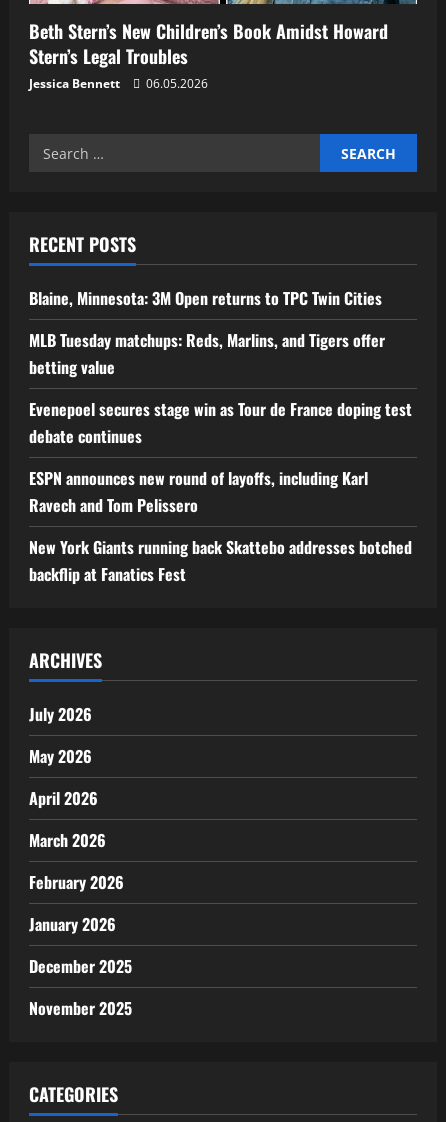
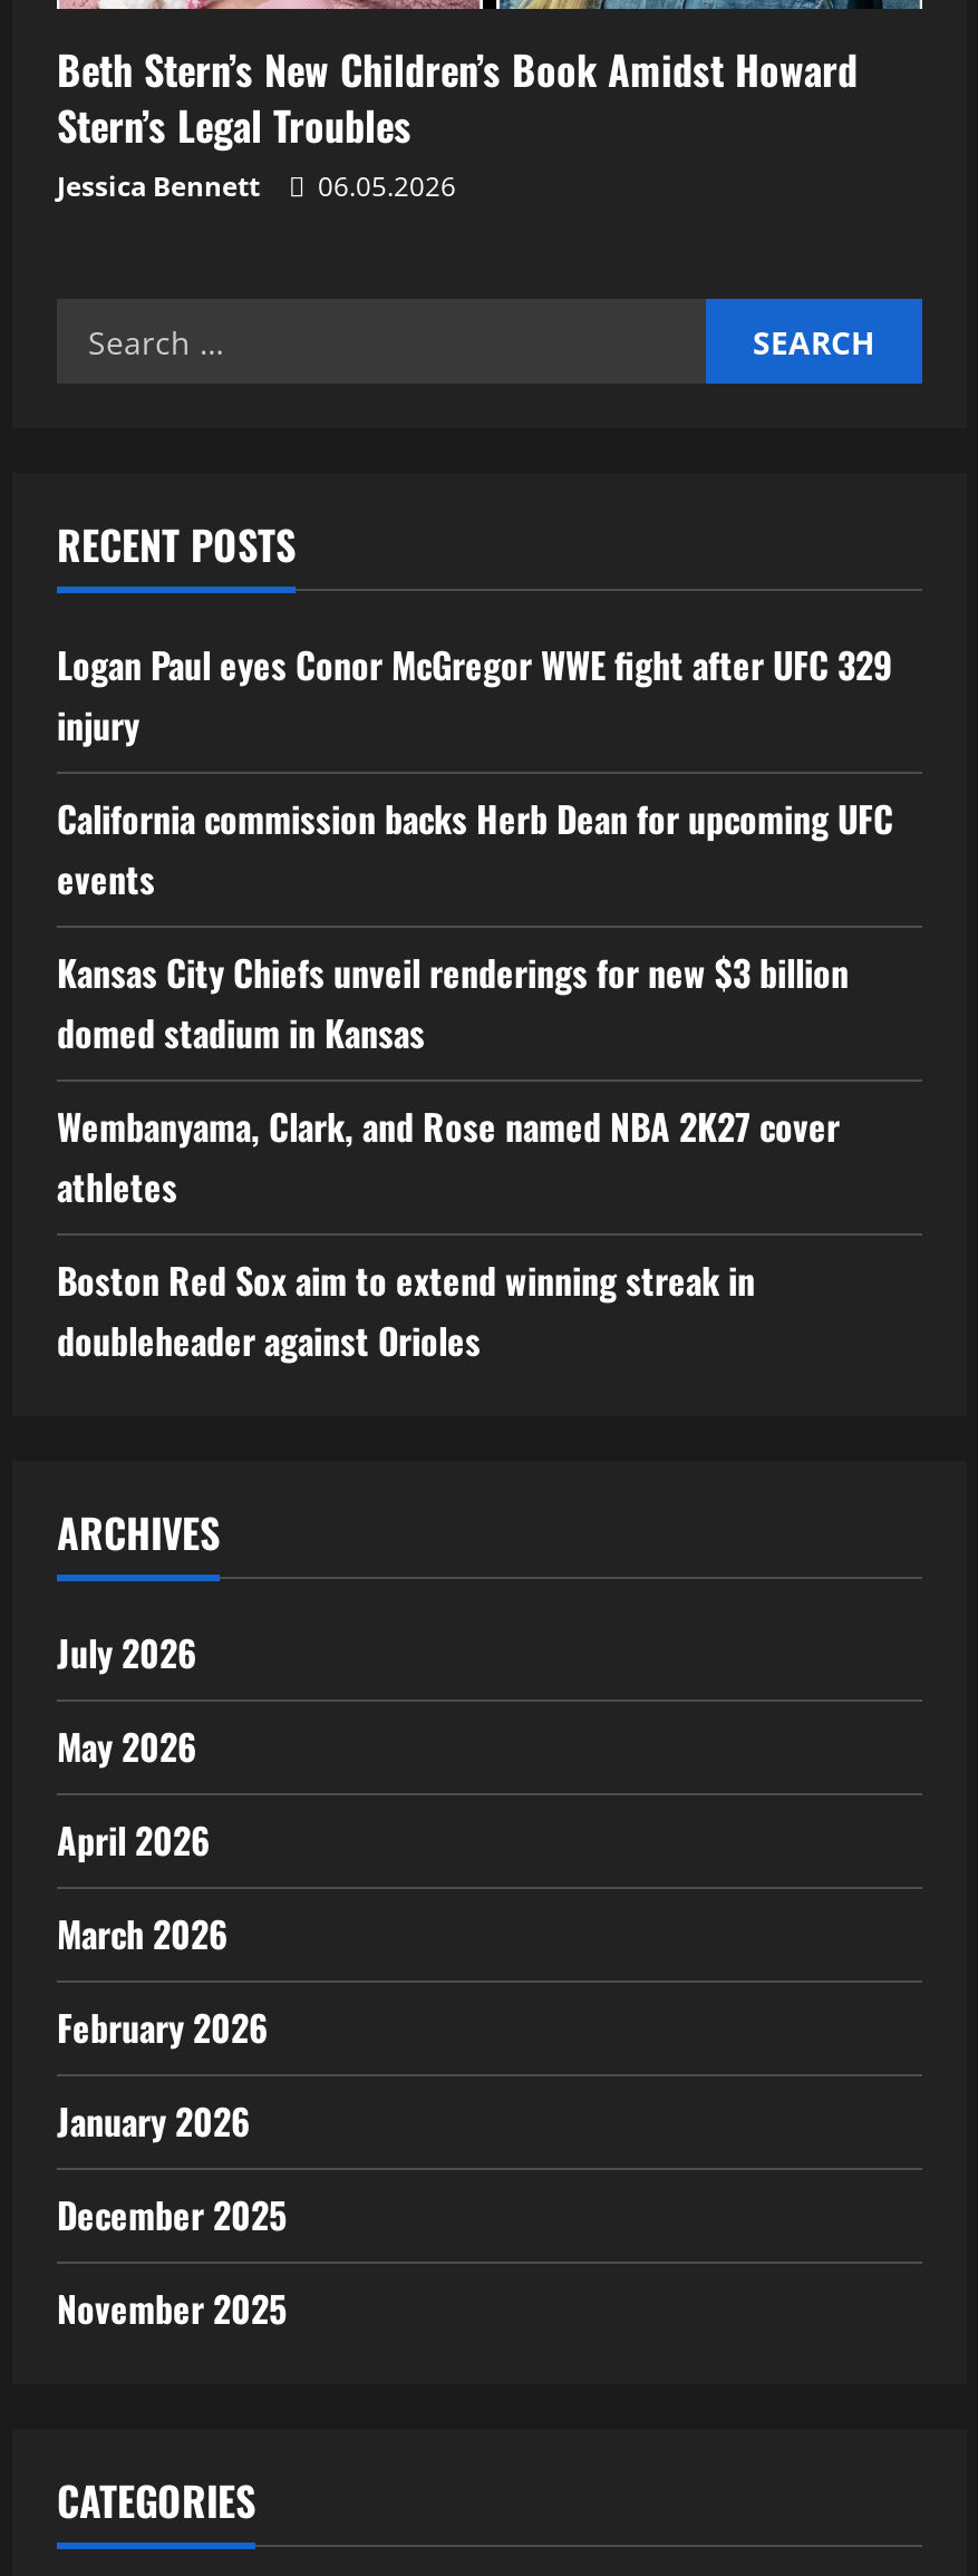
- Blaine, Minnesota: 3M Open returns to TPC Twin Cities
+ Logan Paul eyes Conor McGregor WWE fight after UFC 329
+ injury

- MLB Tuesday matchups: Reds, Marlins, and Tigers offer
- betting value
+ California commission backs Herb Dean for upcoming UFC
+ events

- Evenepoel secures stage win as Tour de France doping test
- debate continues
+ Kansas City Chiefs unveil renderings for new $3 billion
+ domed stadium in Kansas

- ESPN announces new round of layoffs, including Karl
- Ravech and Tom Pelissero
+ Wembanyama, Clark, and Rose named NBA 2K27 cover
+ athletes

- New York Giants running back Skattebo addresses botched
- backflip at Fanatics Fest
+ Boston Red Sox aim to extend winning streak in
+ doubleheader against Orioles
